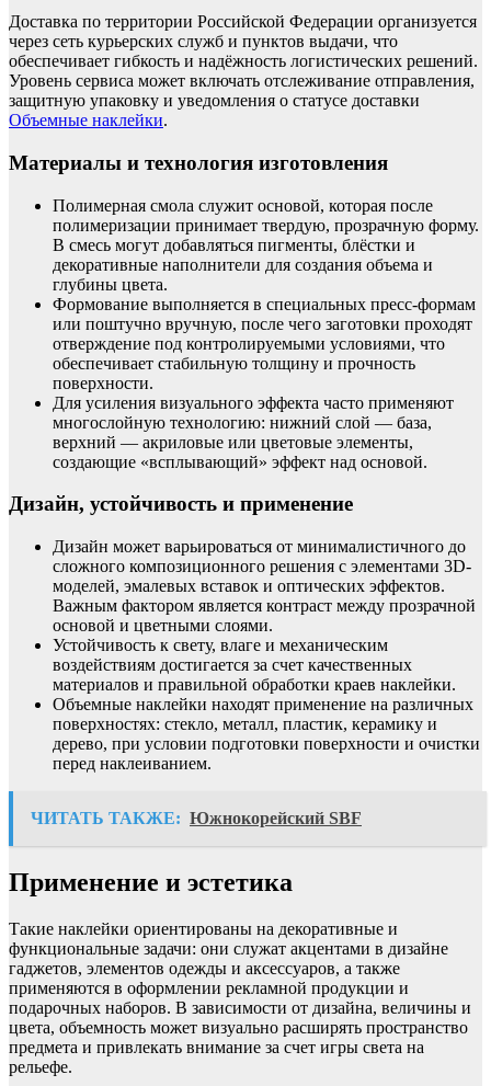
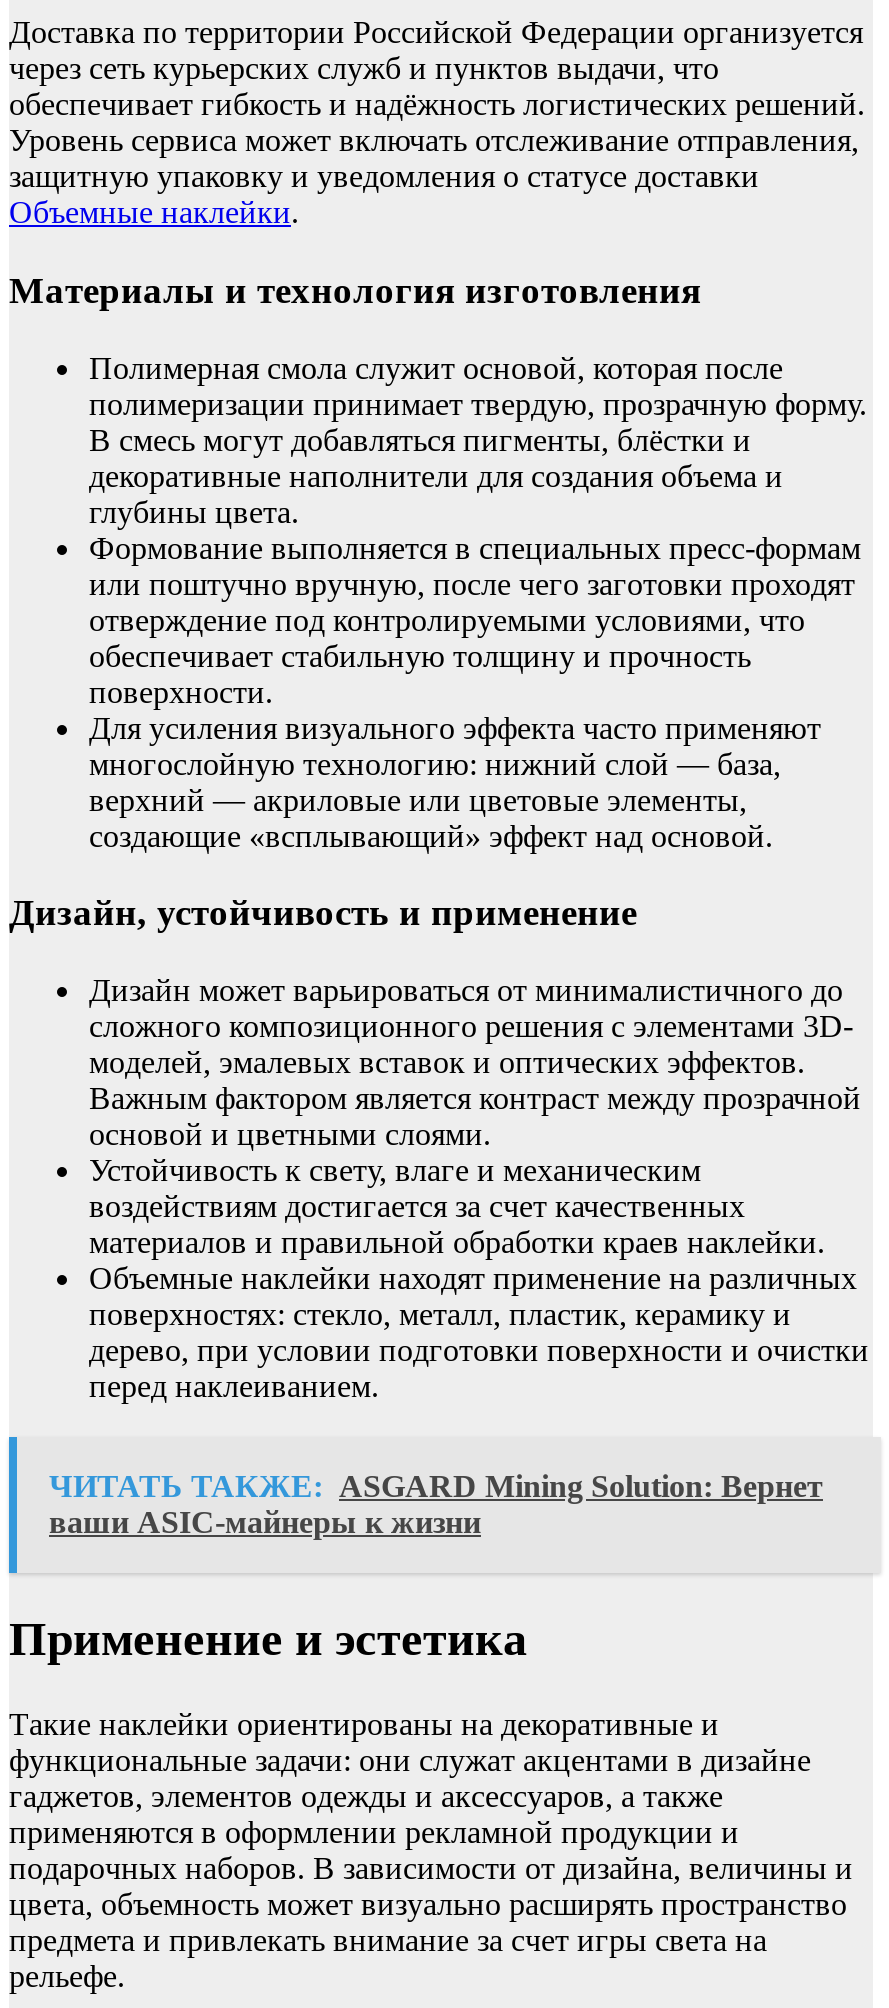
- ЧИТАТЬ ТАКЖЕ: Южнокорейский SBF
+ ЧИТАТЬ ТАКЖЕ: ASGARD Mining Solution: Вернет
+ ваши ASIC-майнеры к жизни
